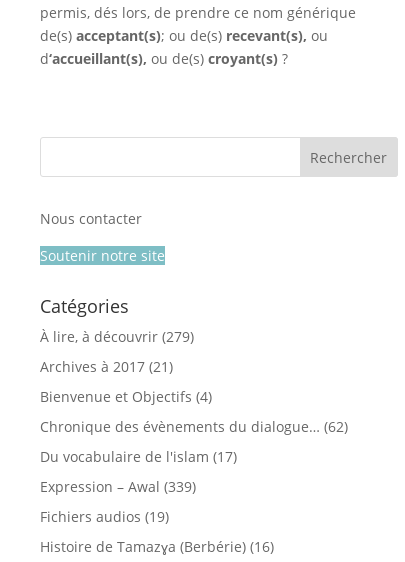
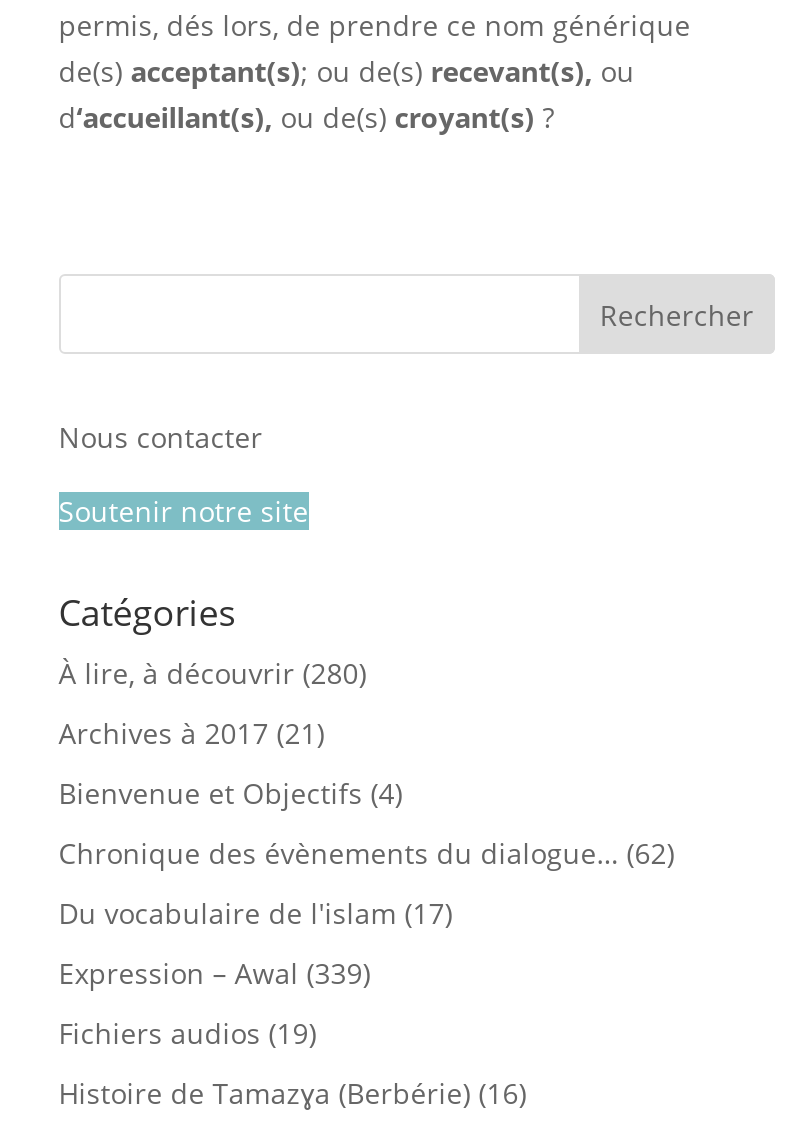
- À lire, à découvrir (279)
+ À lire, à découvrir (280)
